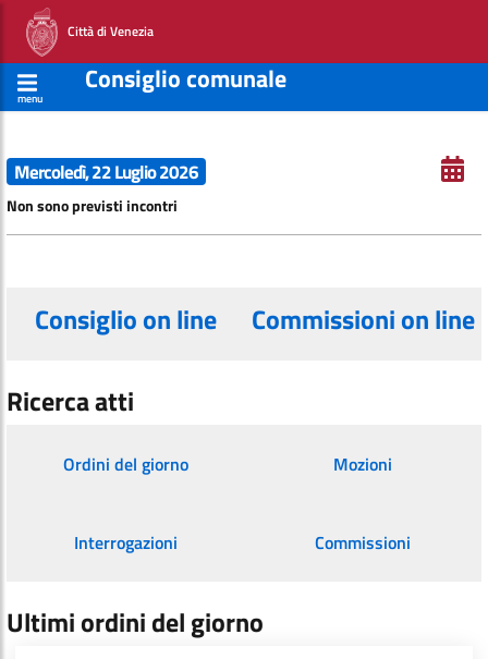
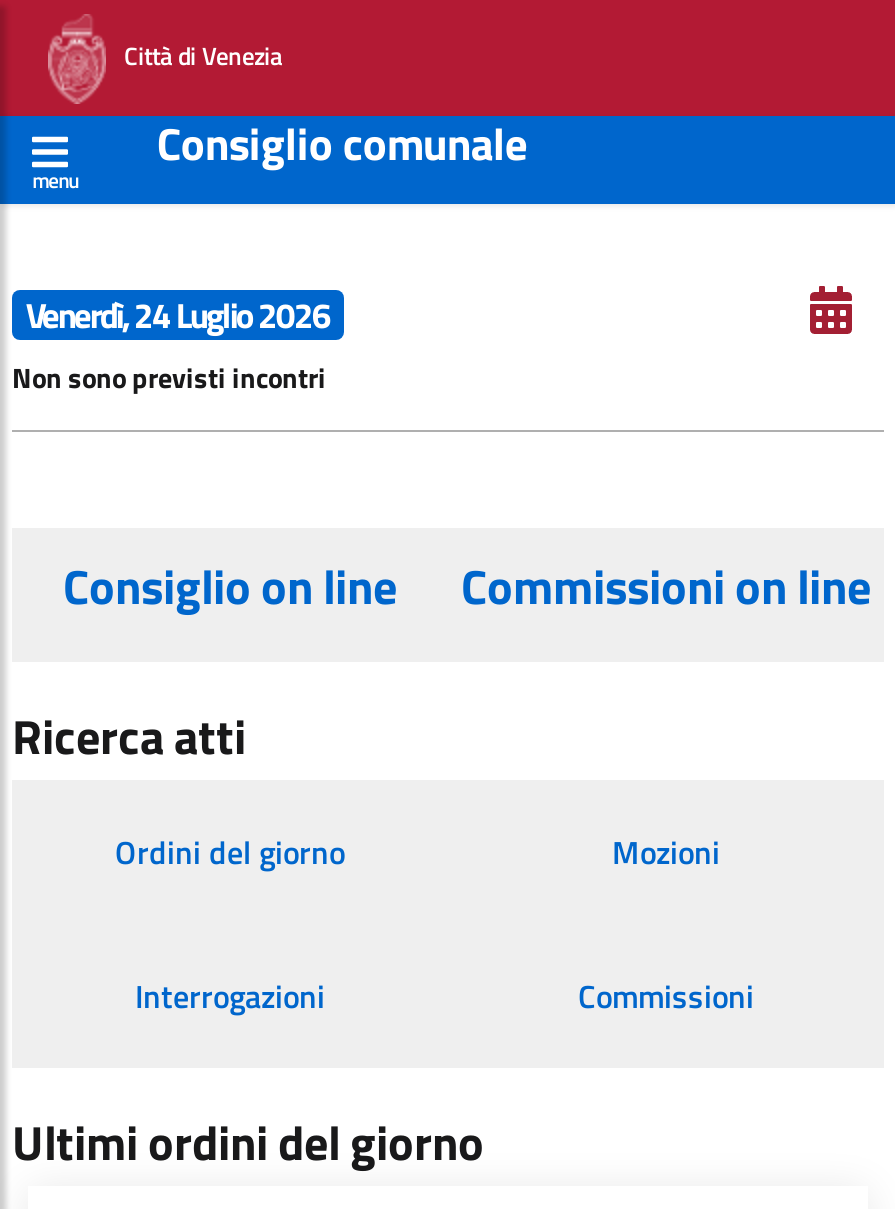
- Mercoledì, 22 Luglio 2026
+ Venerdì, 24 Luglio 2026
